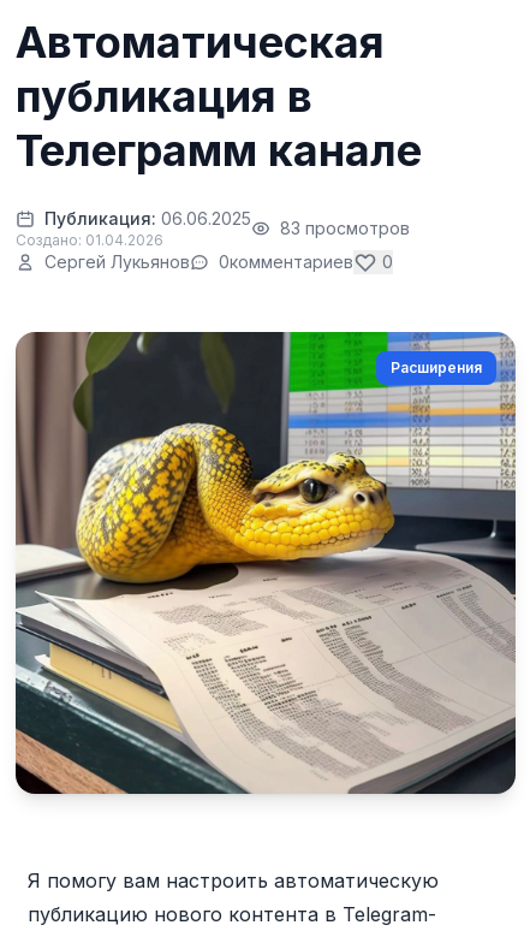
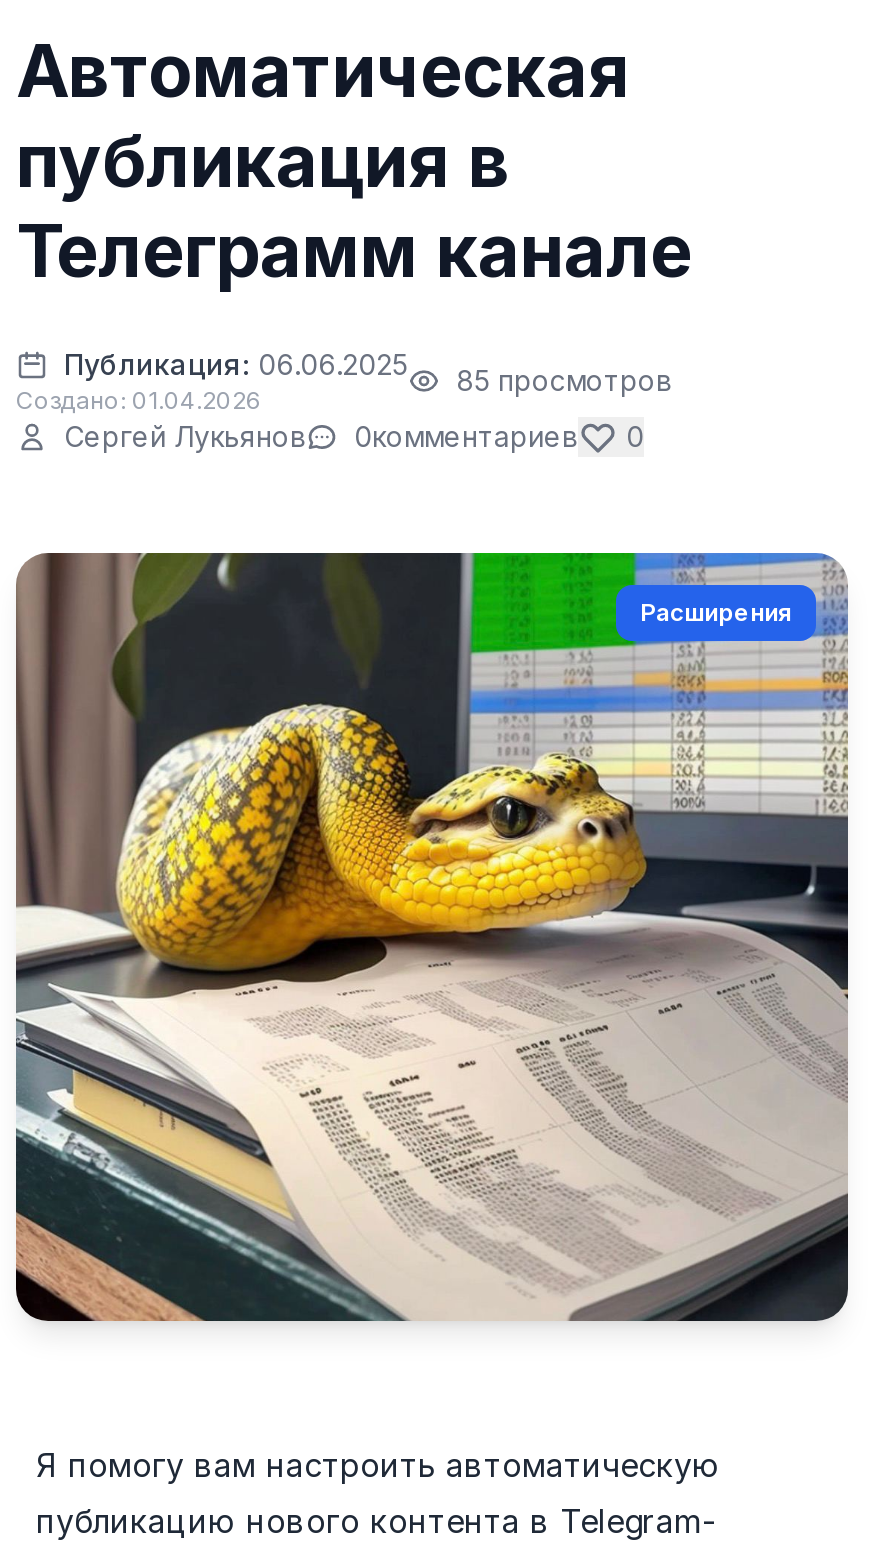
- Публикация: 06.06.2025 83 просмотров
+ Публикация: 06.06.2025 85 просмотров
